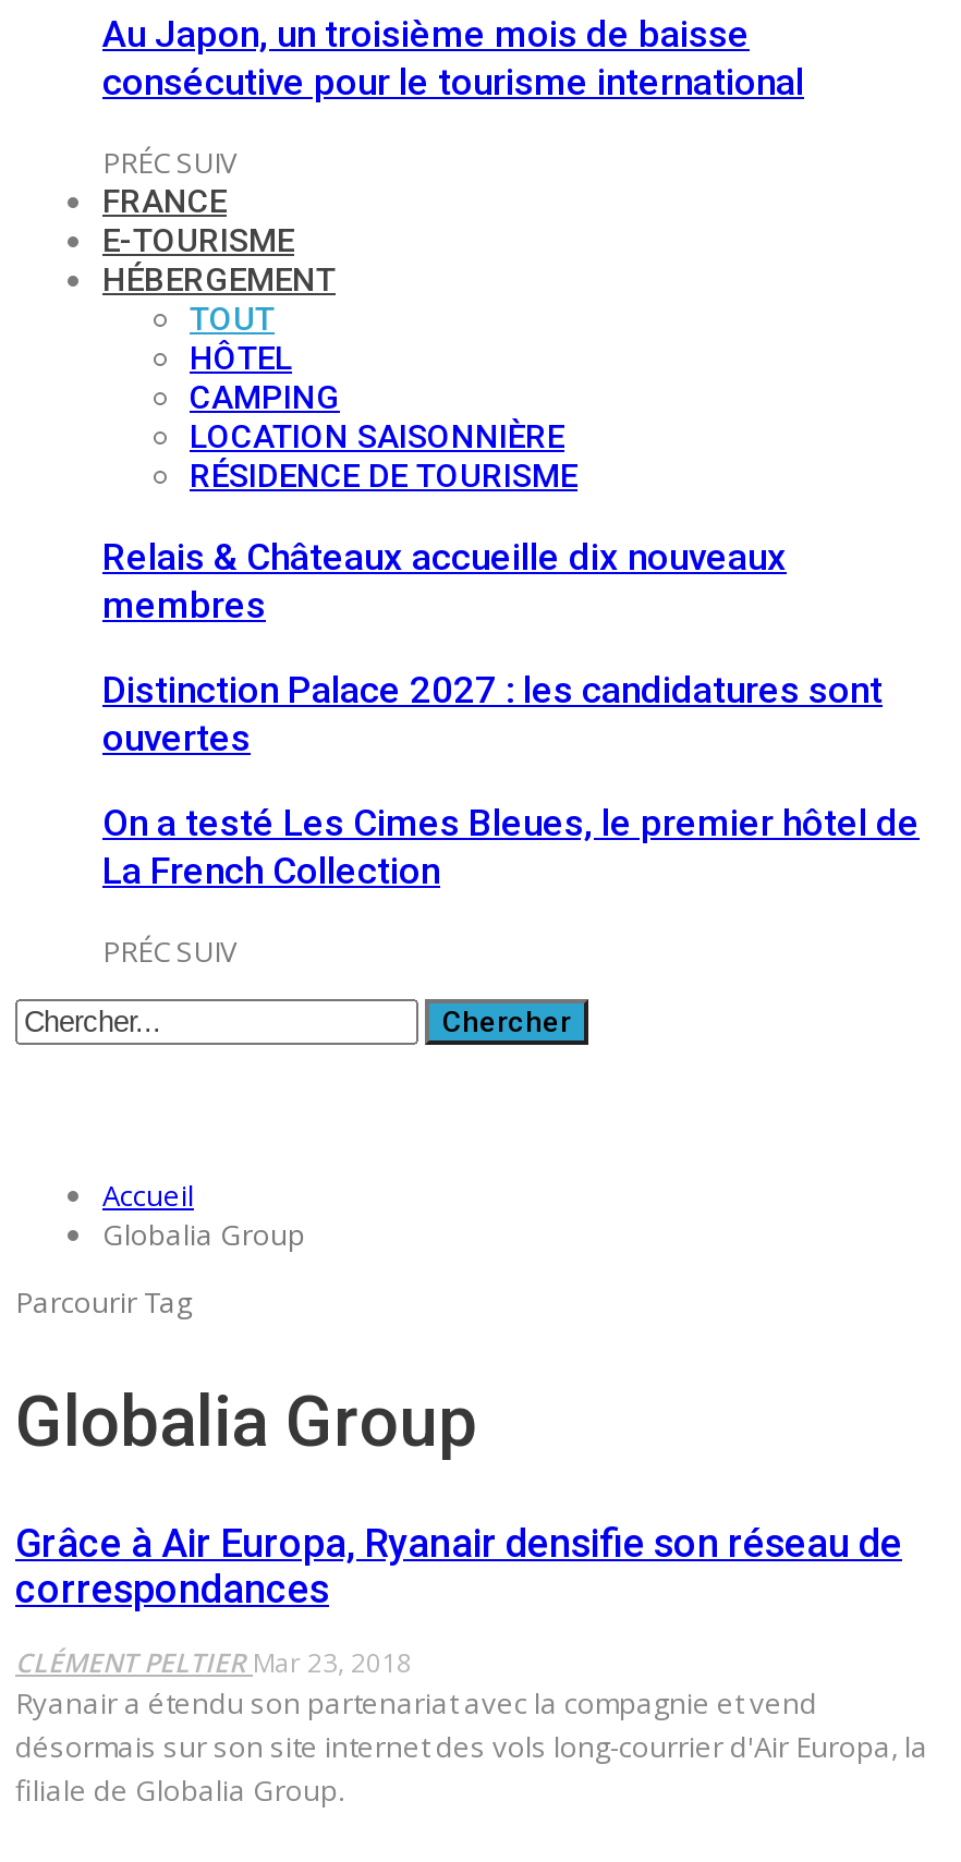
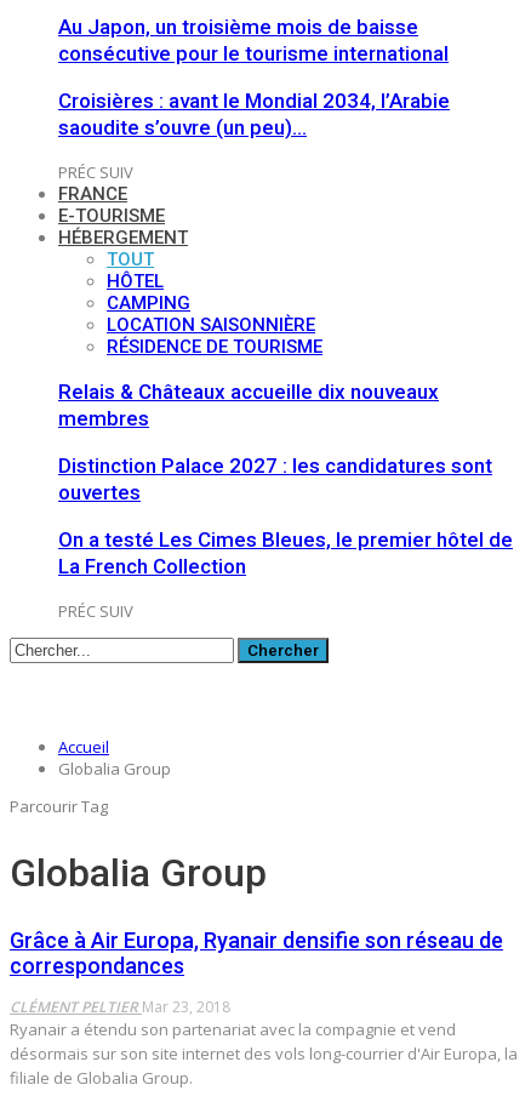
+ Croisières : avant le Mondial 2034, l’Arabie
+ saoudite s’ouvre (un peu)…
